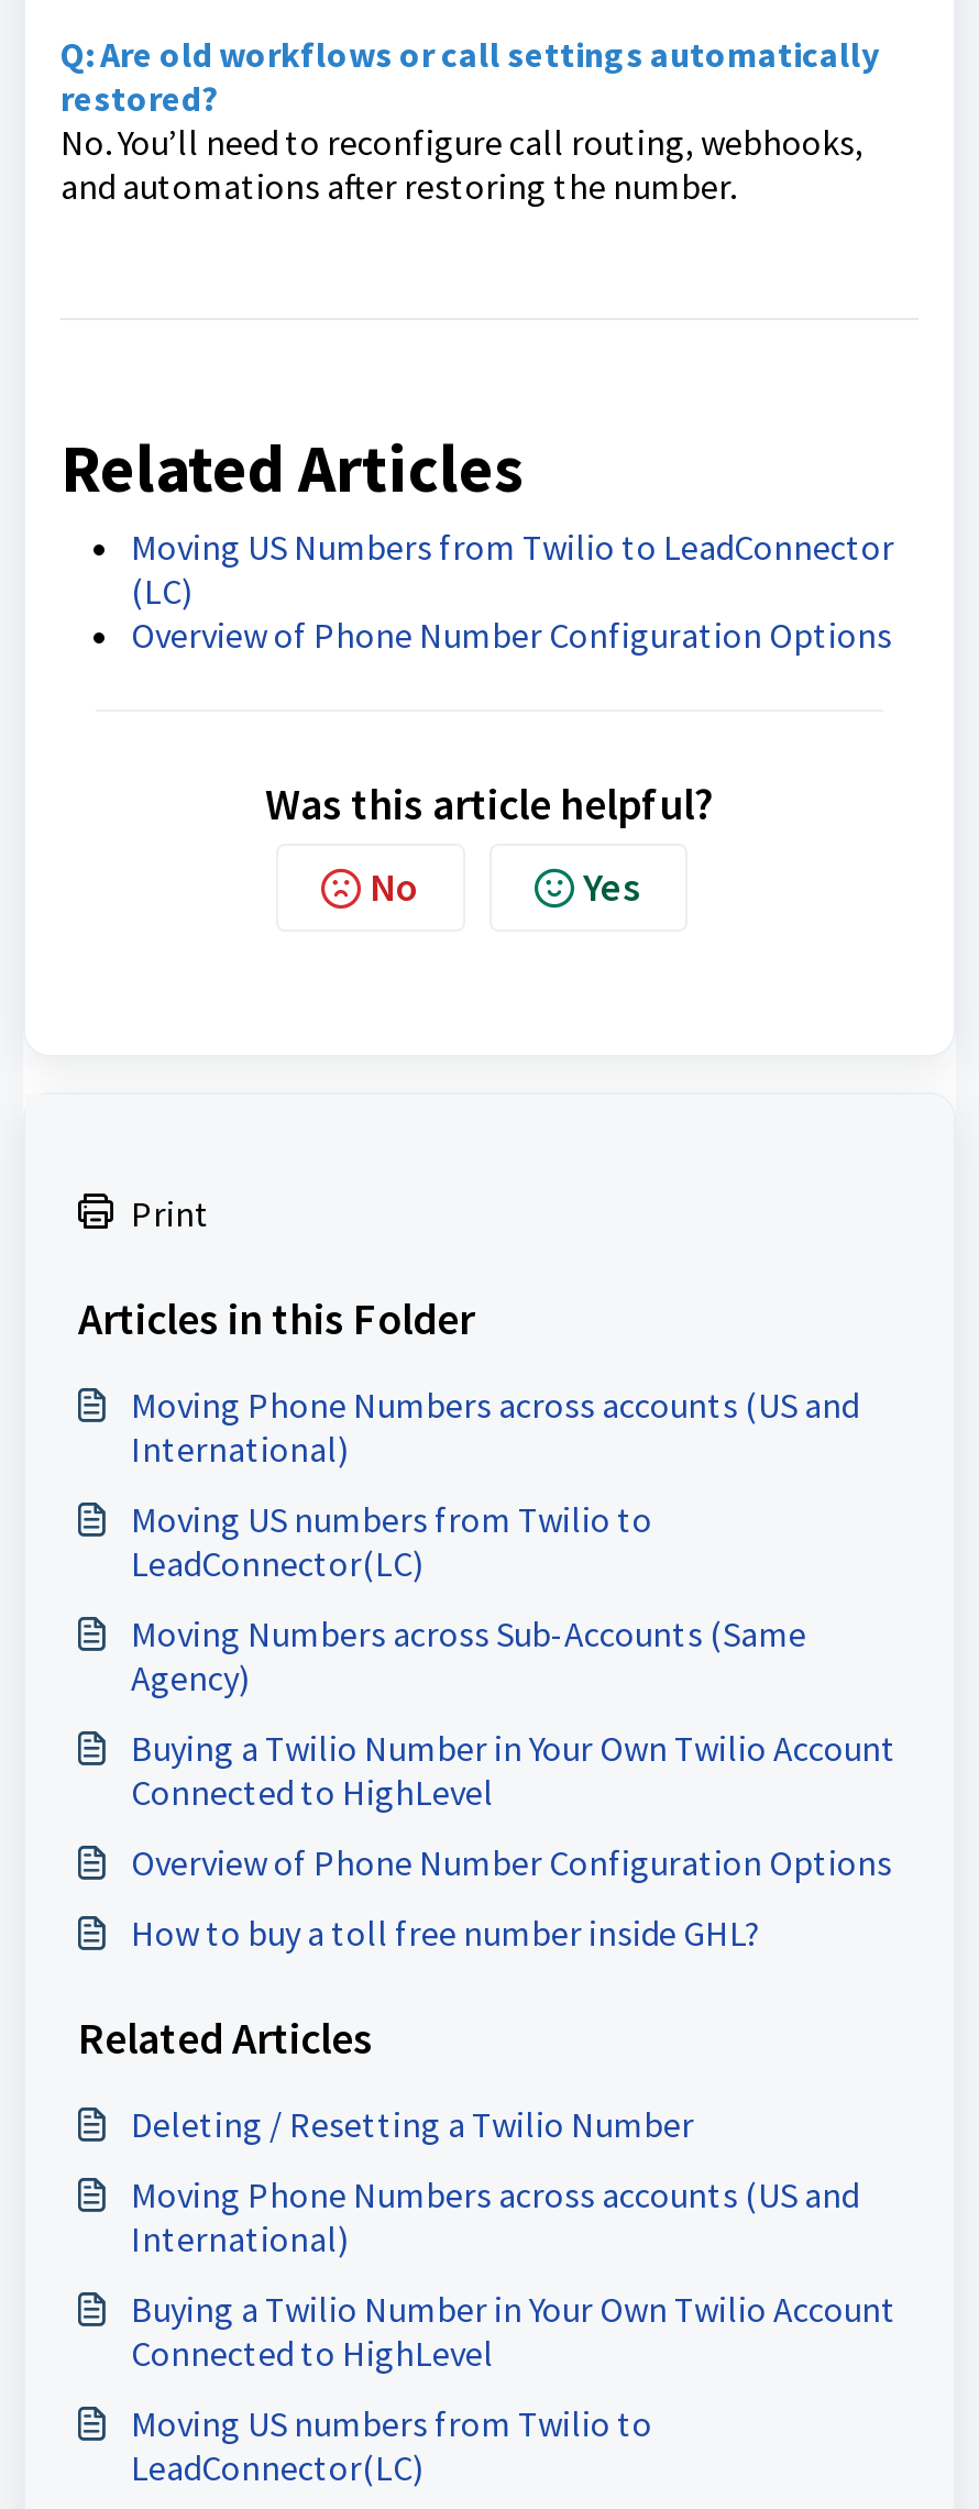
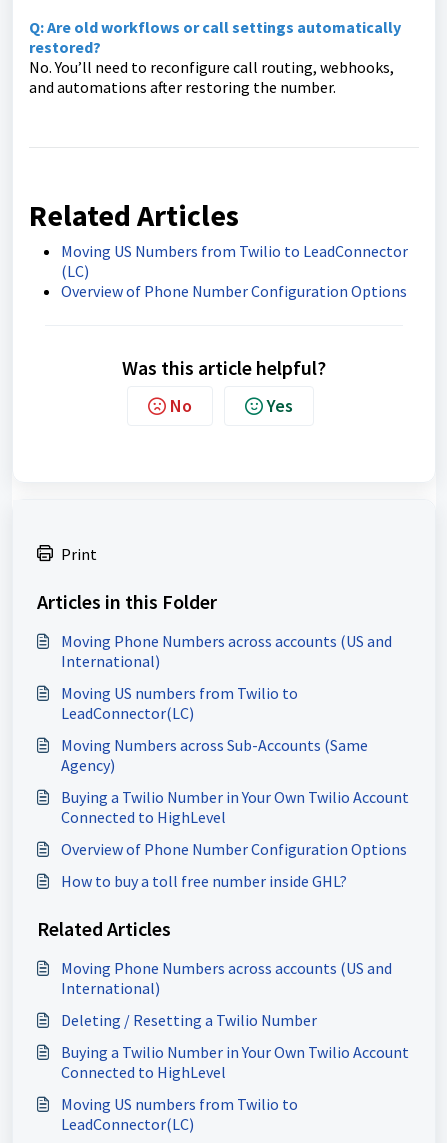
moved down: Deleting / Resetting a Twilio Number

moved up: Moving Phone Numbers across accounts (US and | International)
